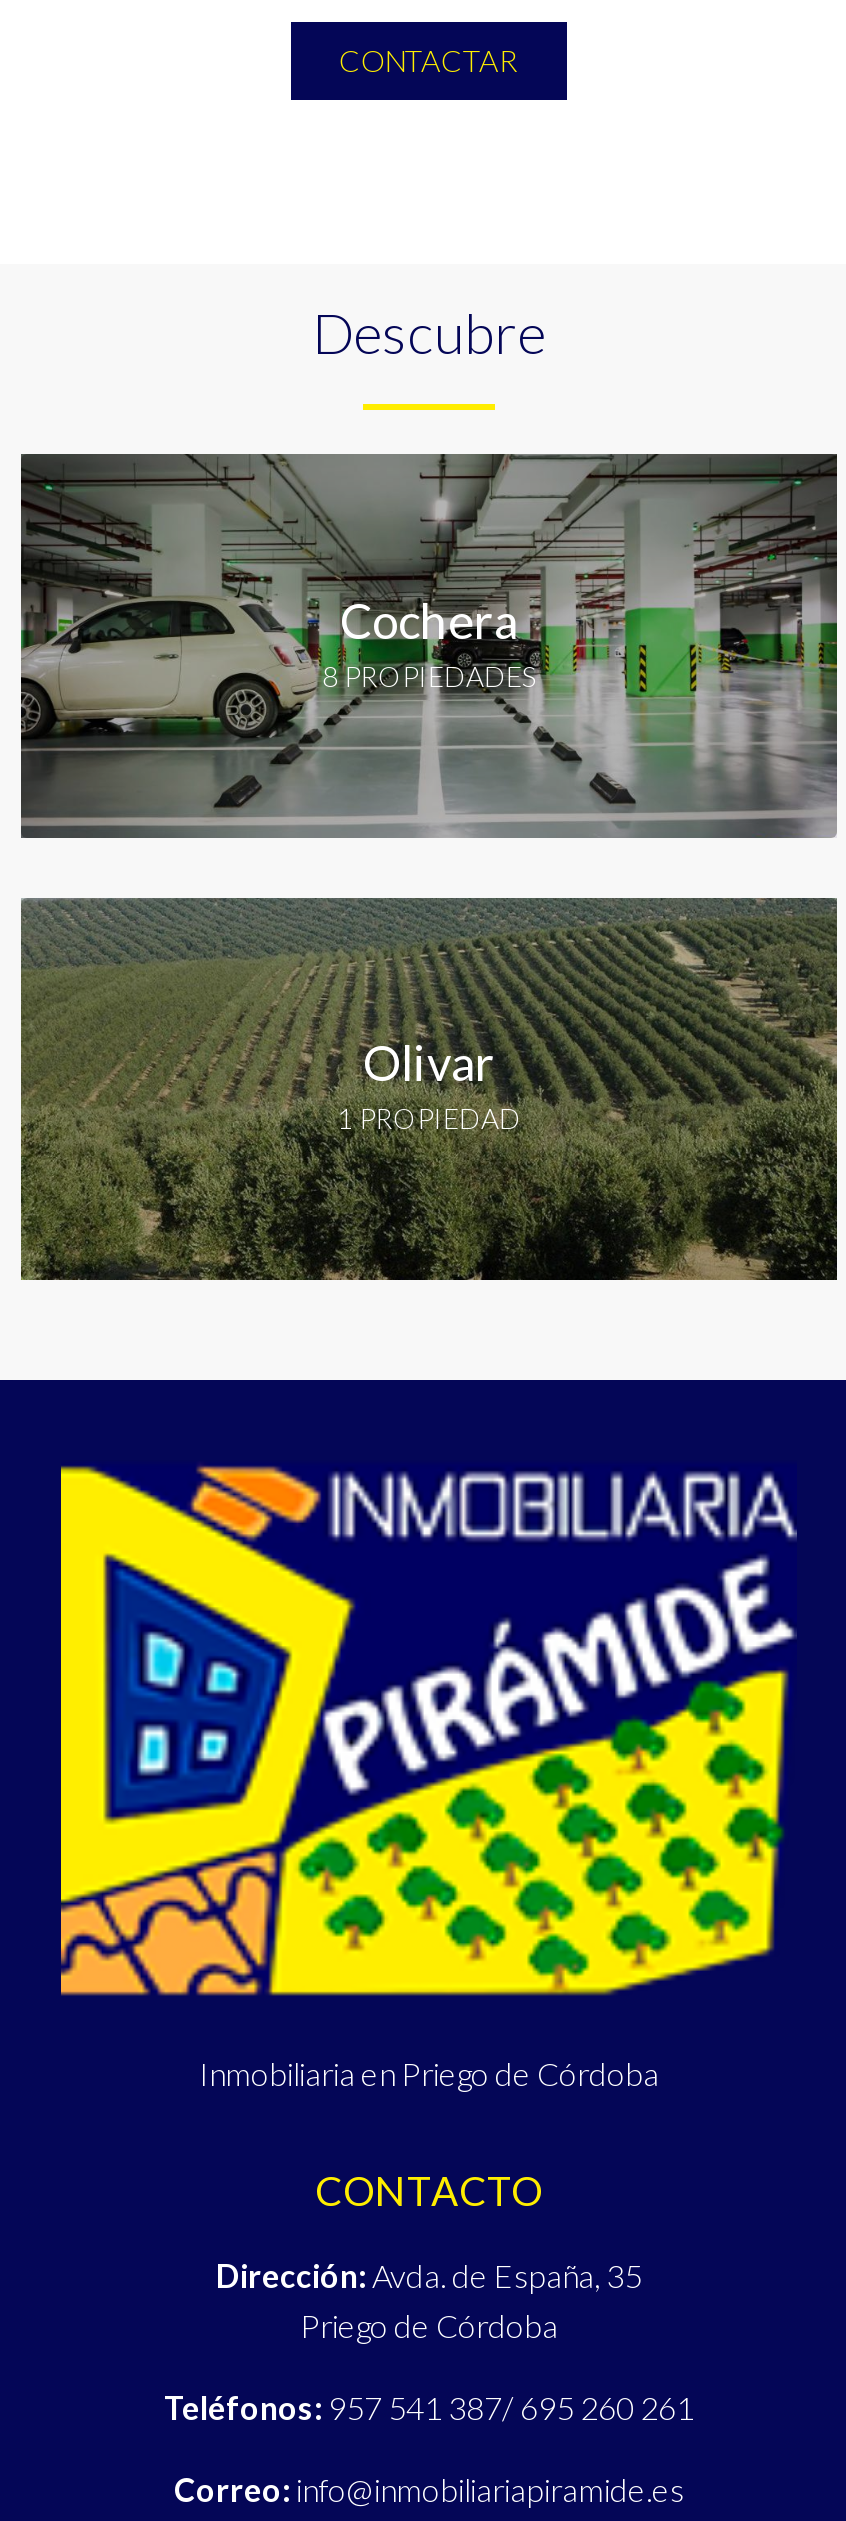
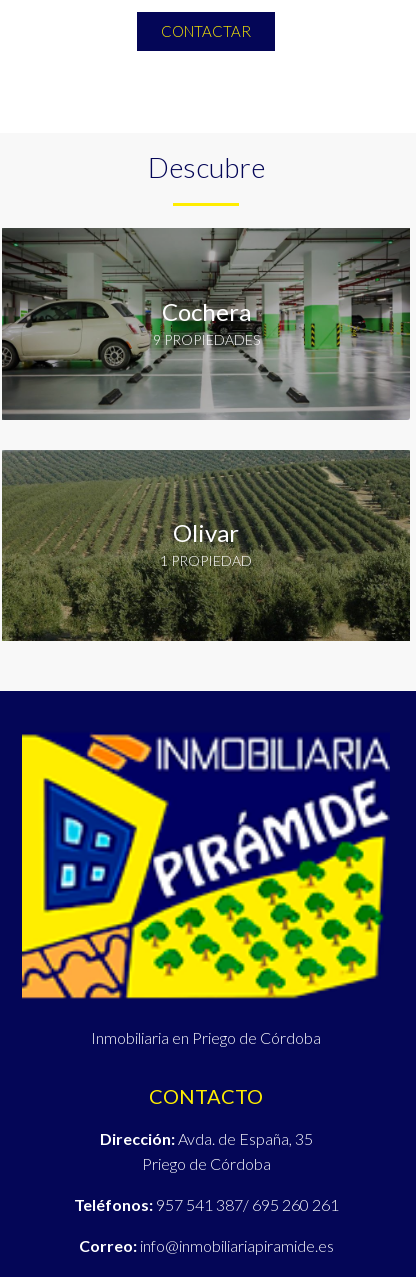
- 8 PROPIEDADES
+ 9 PROPIEDADES
